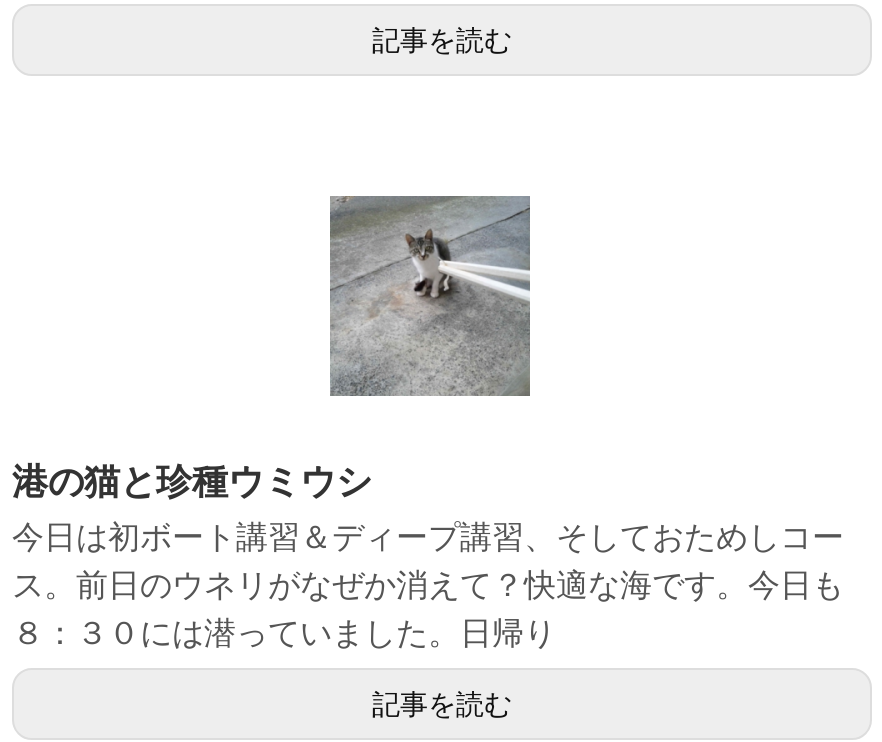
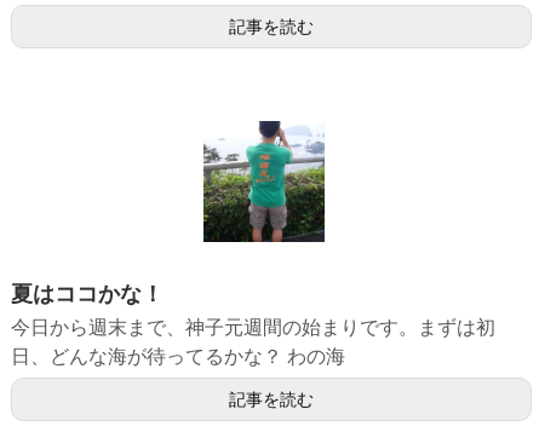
- [image]
- 港の猫と珍種ウミウシ
- 今日は初ボート講習＆ディープ講習、そしておためしコー
- ス。前日のウネリがなぜか消えて？快適な海です。今日も
- ８：３０には潜っていました。日帰り
+ [image]
+ 夏はココかな！
+ 今日から週末まで、神子元週間の始まりです。まずは初
+ 日、どんな海が待ってるかな？ わの海
